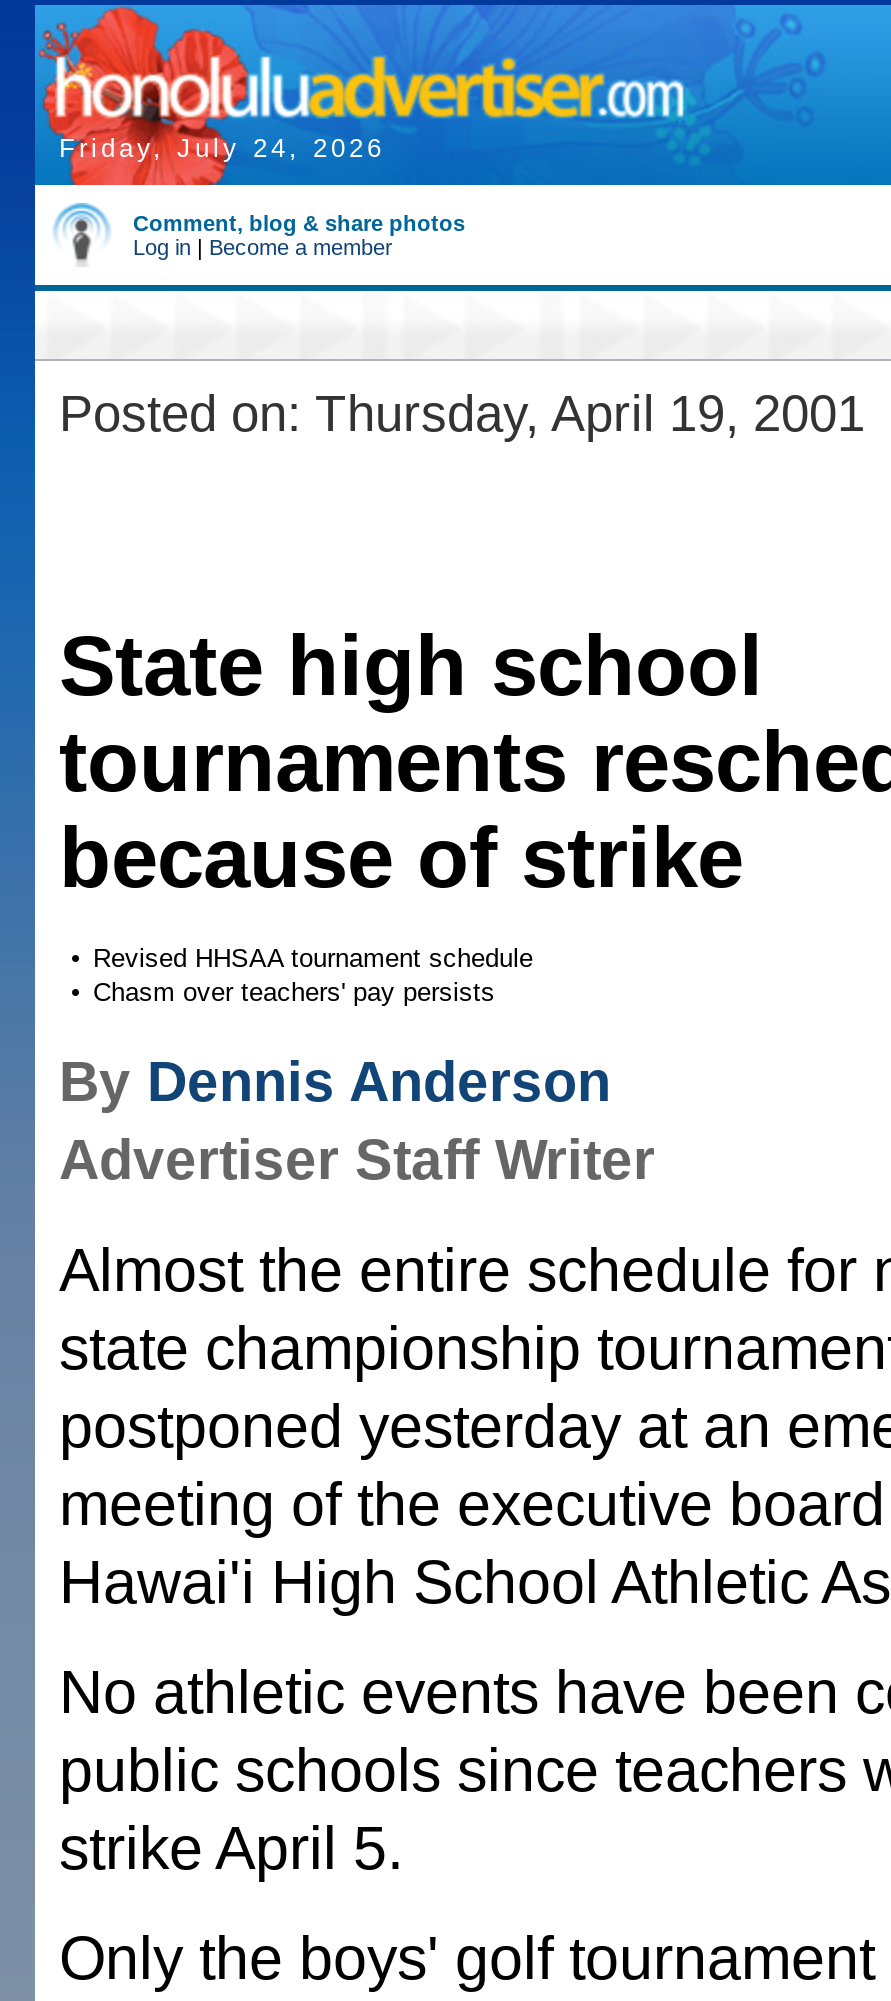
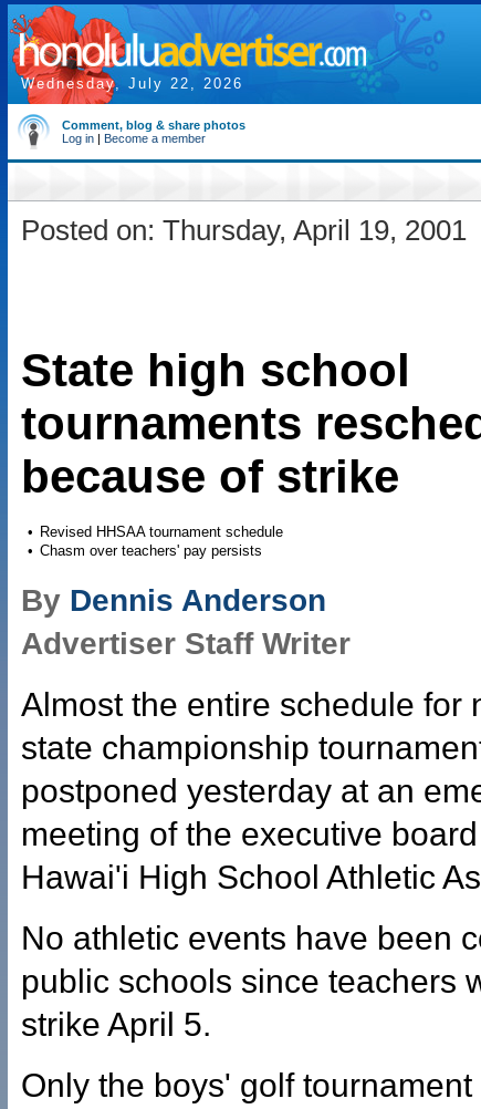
- Friday, July 24, 2026
+ Wednesday, July 22, 2026
